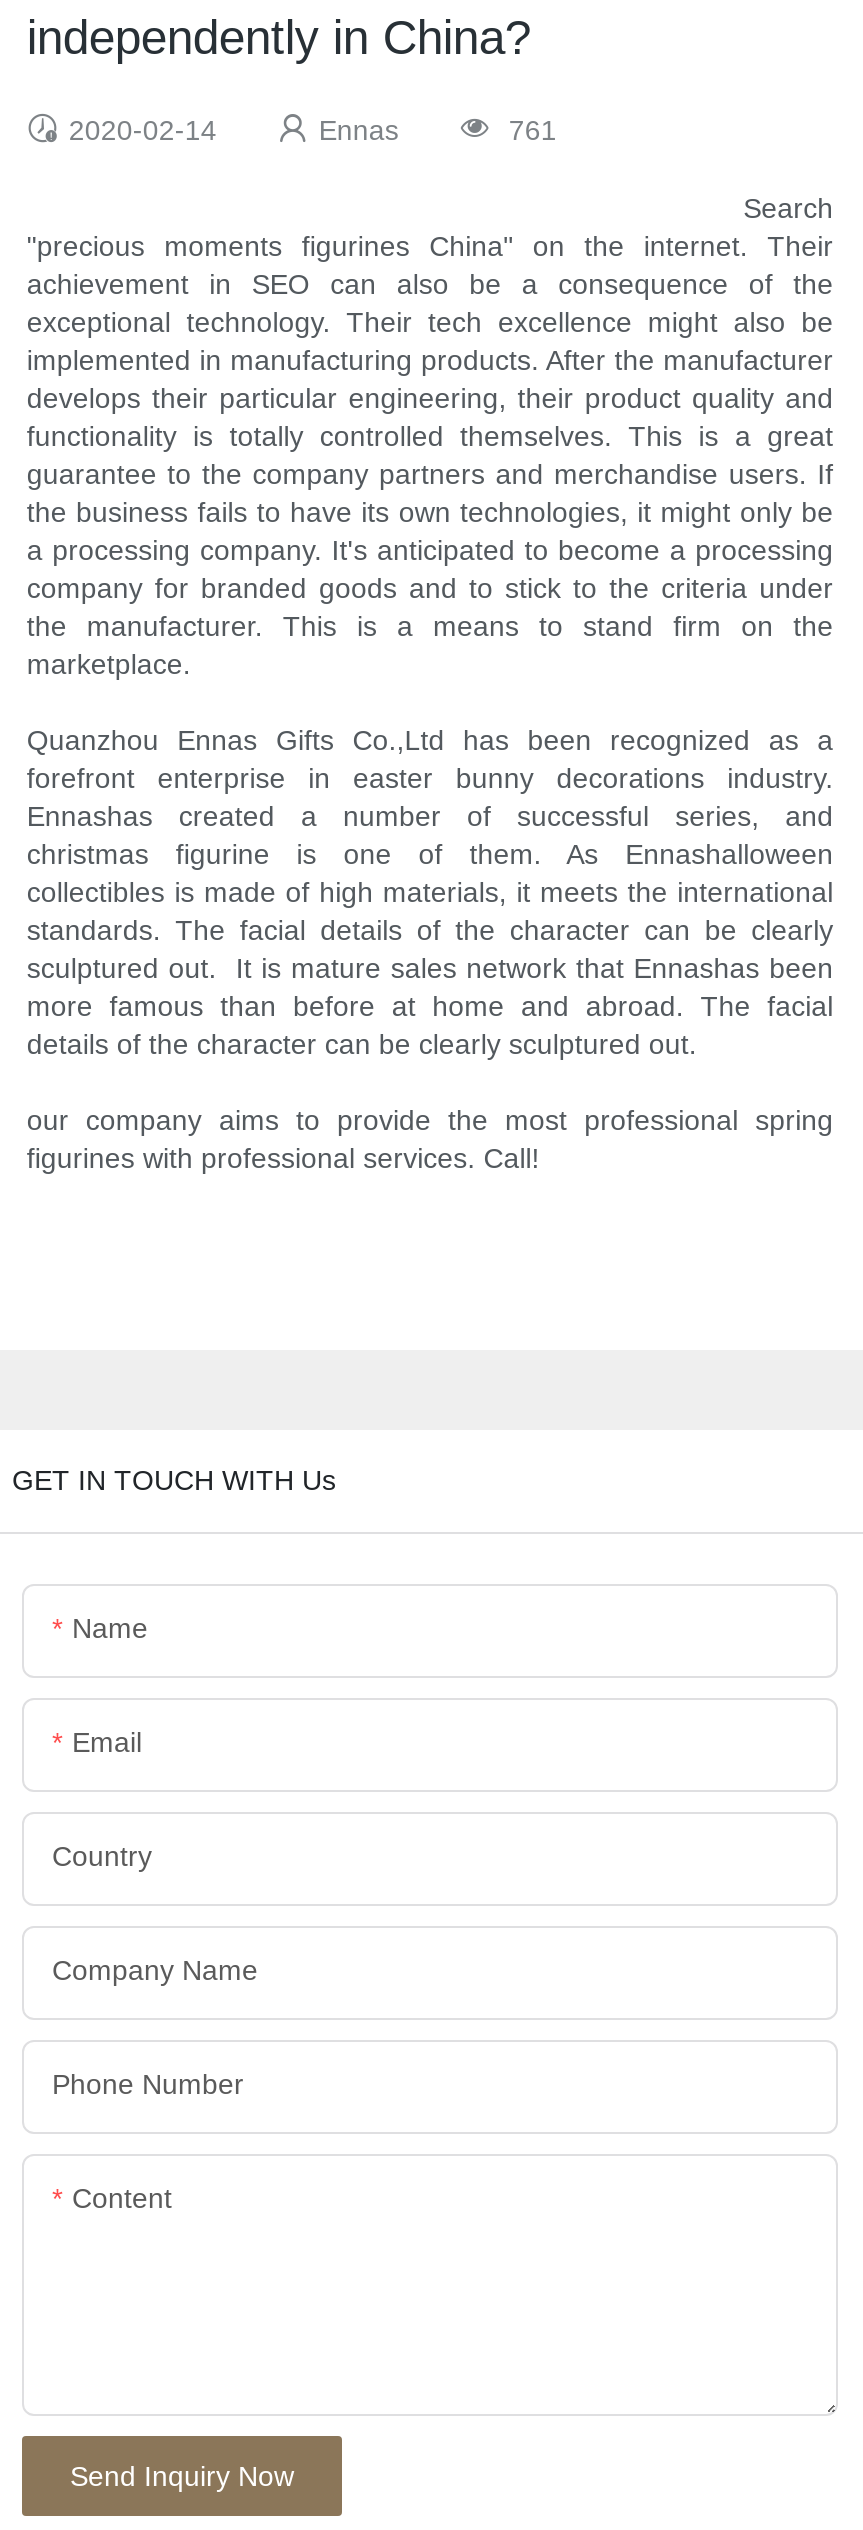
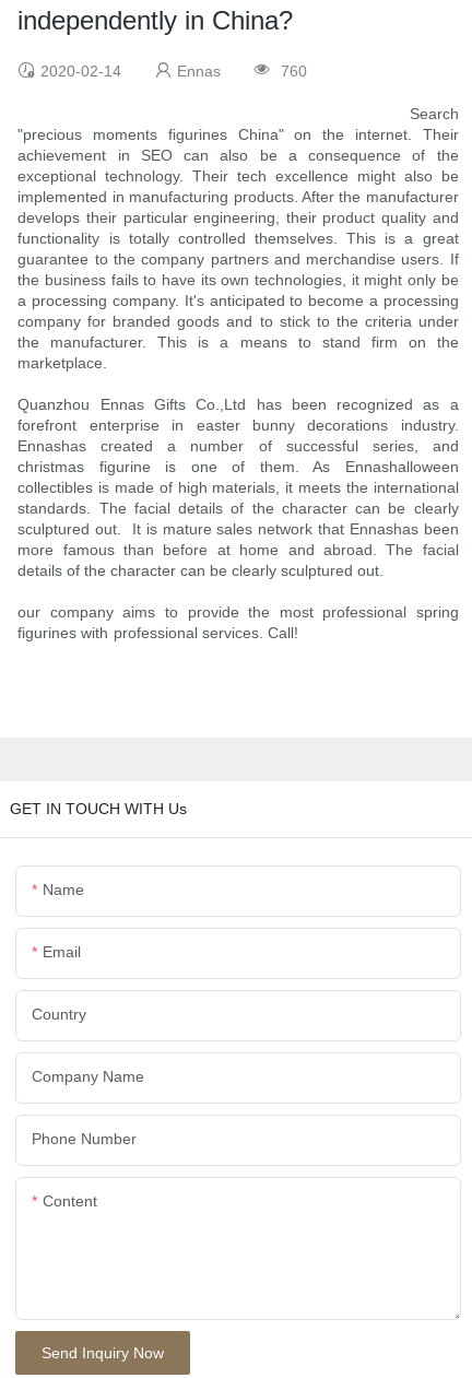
- 761
+ 760
